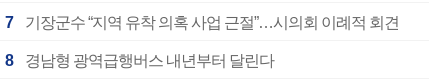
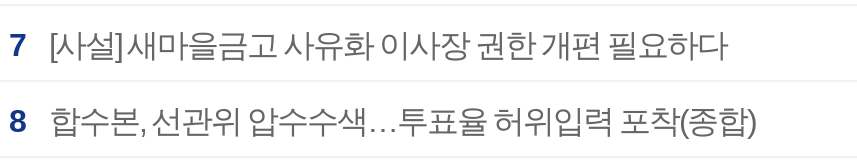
- 기장군수 “지역 유착 의혹 사업 근절”…시의회 이례적 회견
+ [사설] 새마을금고 사유화 이사장 권한 개편 필요하다

- 경남형 광역급행버스 내년부터 달린다
+ 합수본, 선관위 압수수색…투표율 허위입력 포착(종합)
